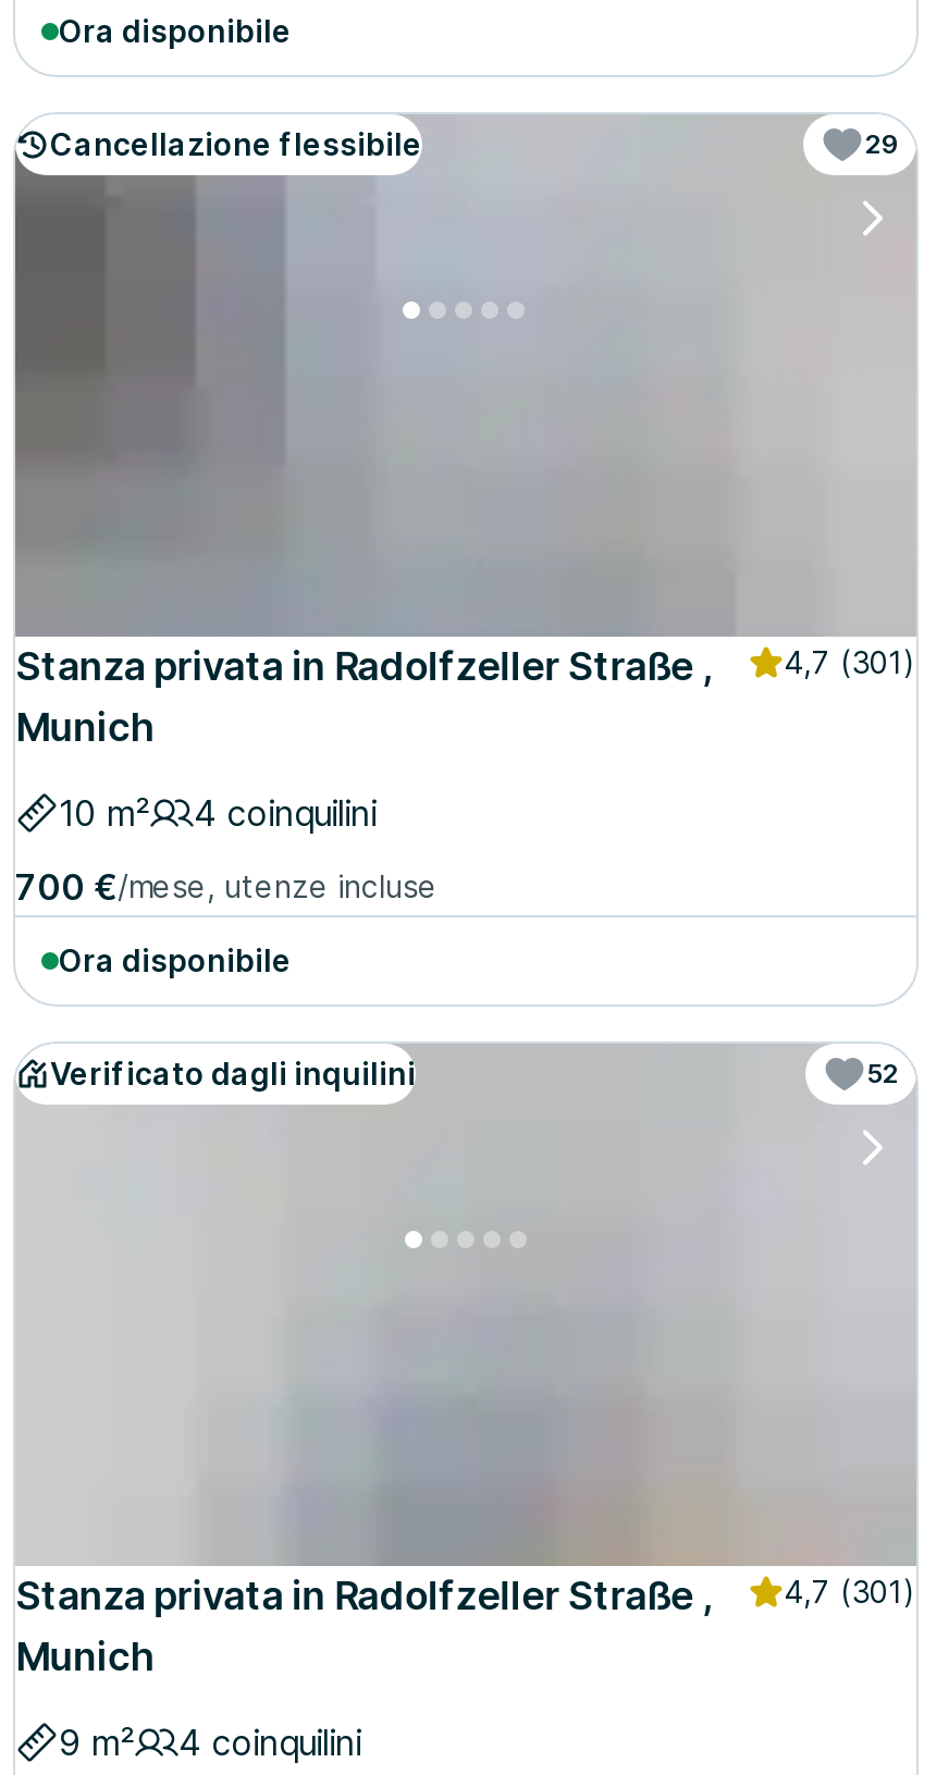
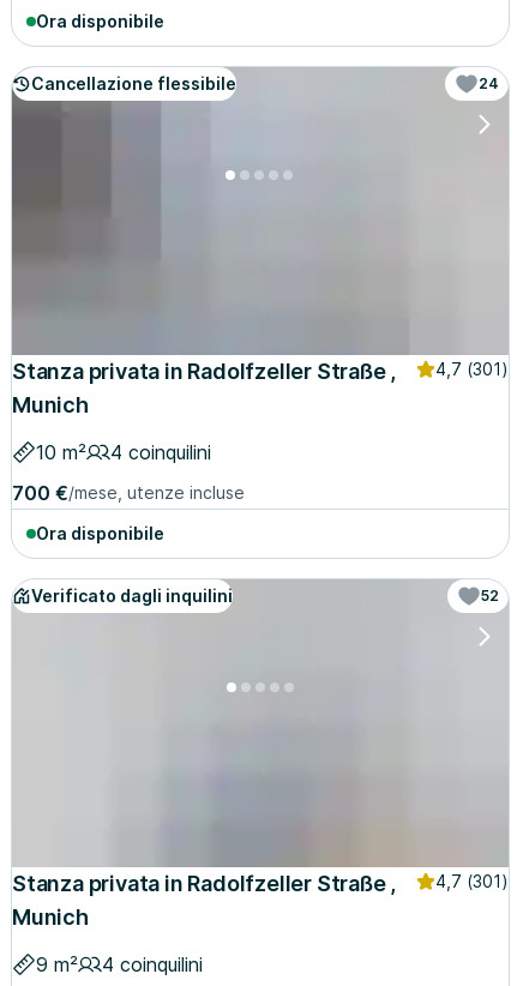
- 29
+ 24
